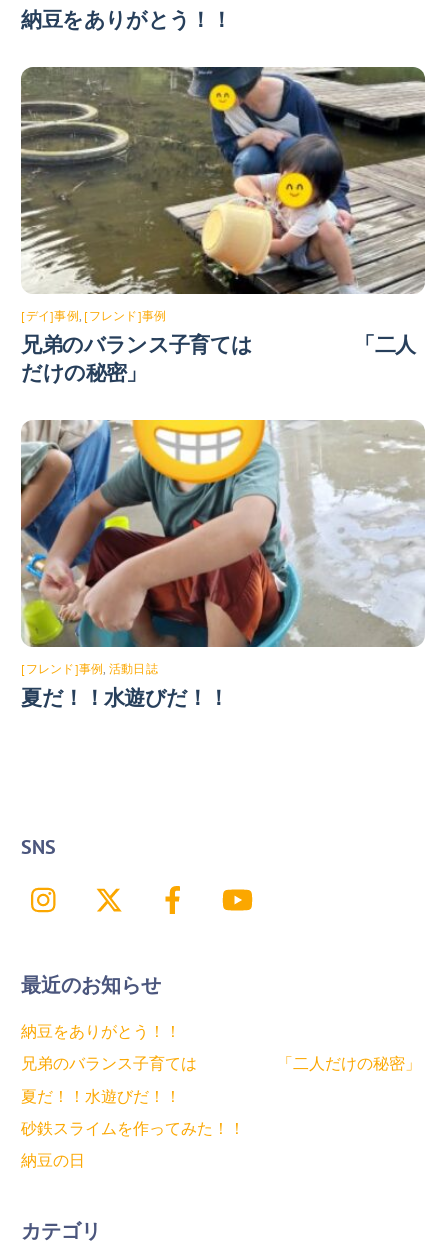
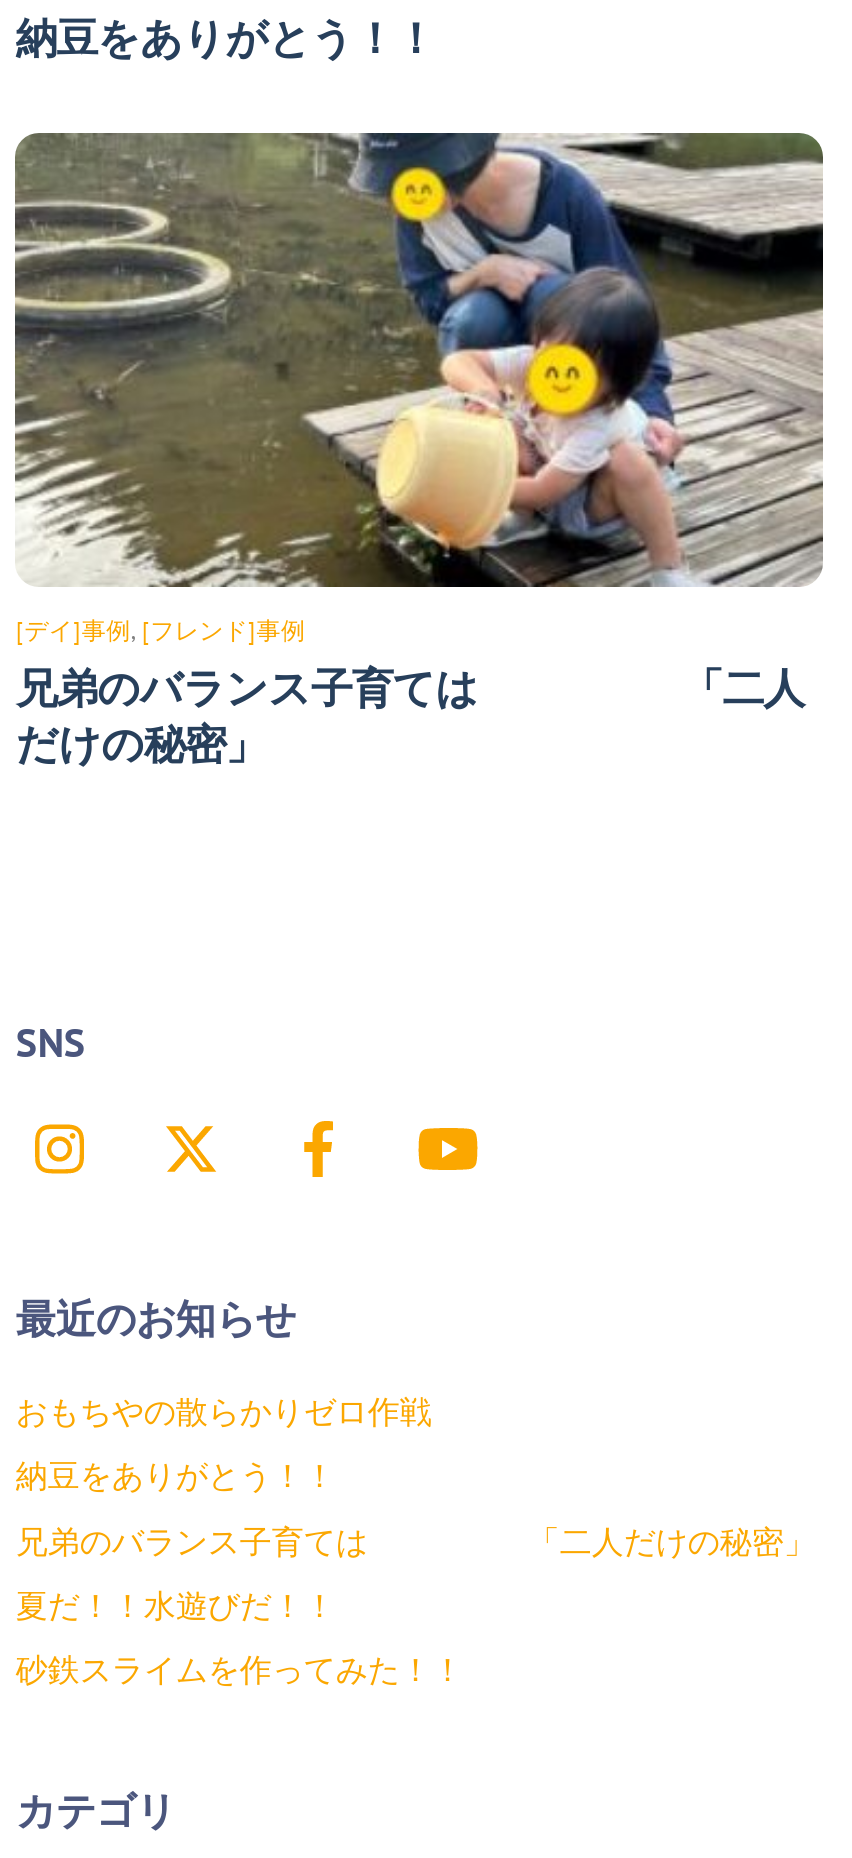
- [image]
- [フレンド]事例,活動日誌
- 夏だ！！水遊びだ！！

+ おもちやの散らかりゼロ作戦

- 納豆の日
